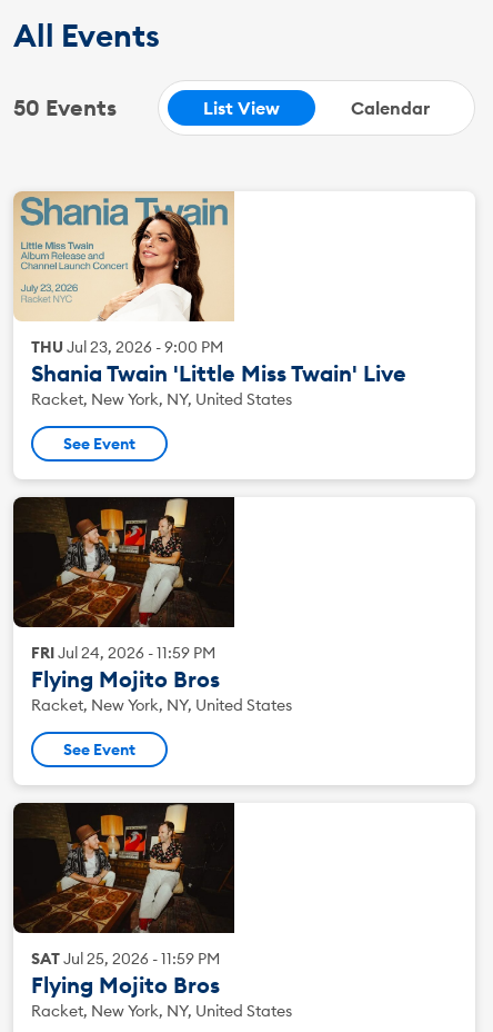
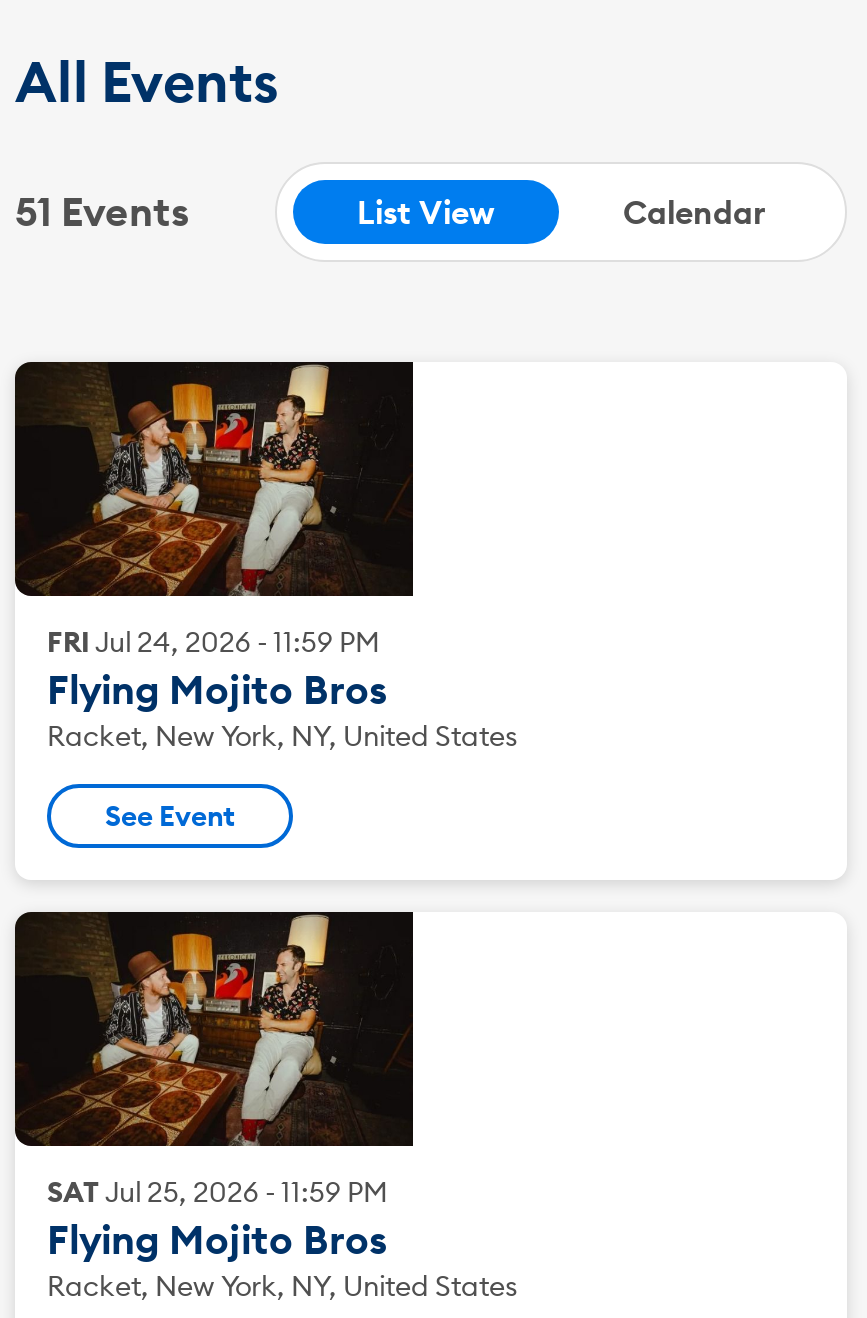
- 50 Events
+ 51 Events

- [image]
- THU Jul 23, 2026 - 9:00 PM
- Shania Twain 'Little Miss Twain' Live
- Racket, New York, NY, United States
- See Event
